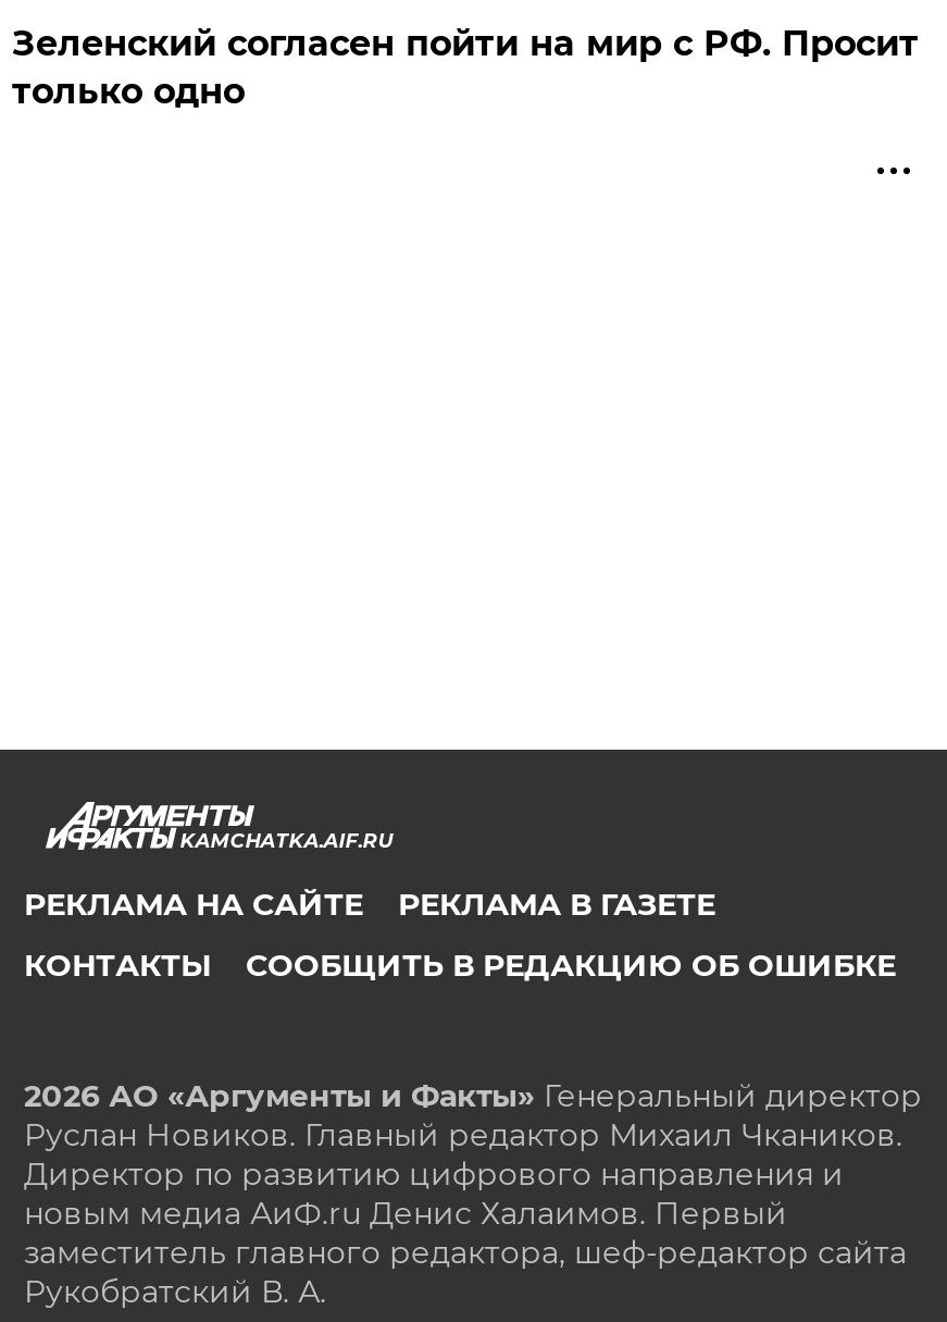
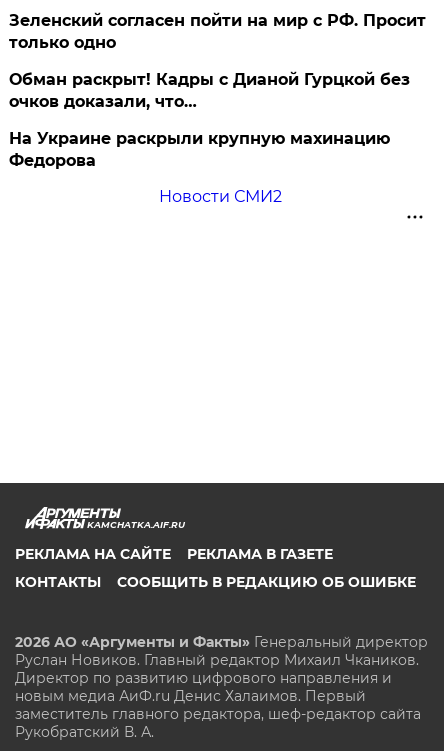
+ Обман раскрыт! Кадры с Дианой Гурцкой без
+ очков доказали, что…
+ На Украине раскрыли крупную махинацию
+ Федорова
+ Новости СМИ2
